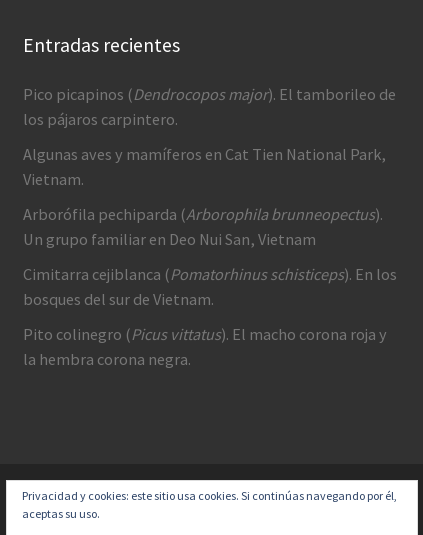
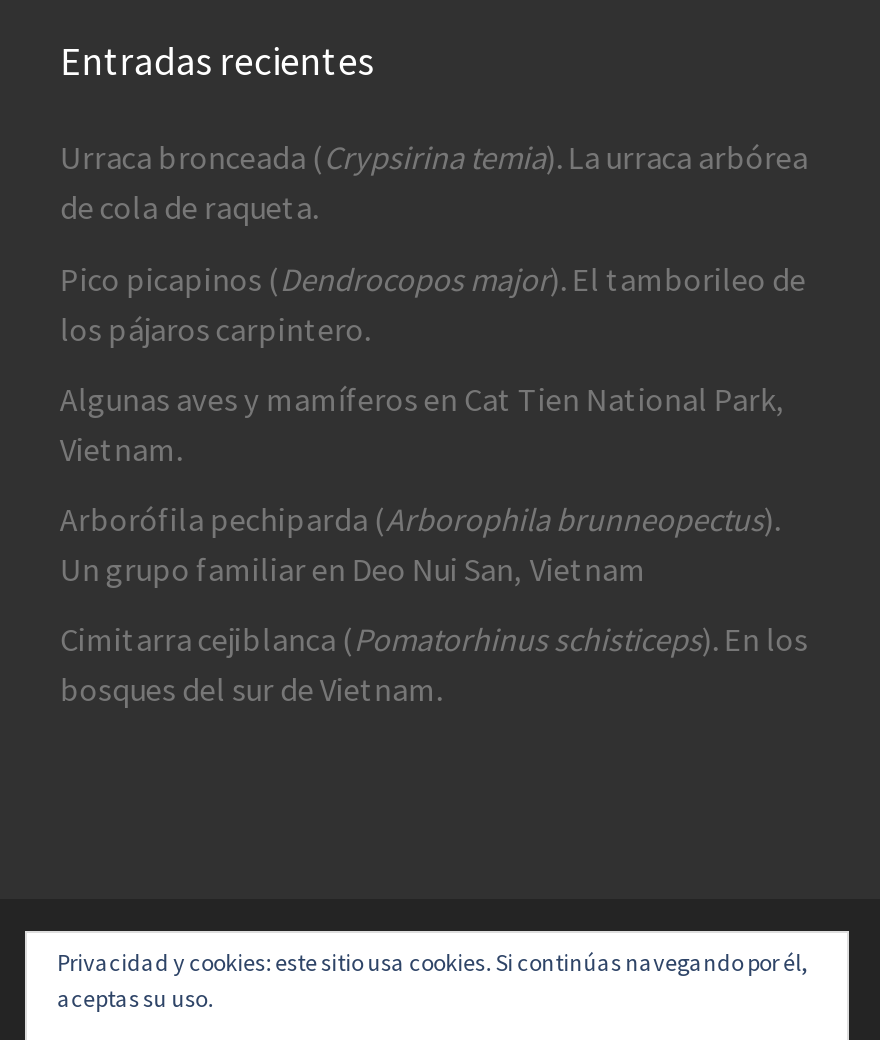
+ Urraca bronceada (Crypsirina temia). La urraca arbórea
+ de cola de raqueta.

moved down: Pico picapinos (Dendrocopos major). El tamborileo de | los pájaros carpintero. | Algunas aves y mamíferos en Cat Tien National Park, | Vietnam. | Arborófila pechiparda (Arborophila brunneopectus). | Un grupo familiar en Deo Nui San, Vietnam | Cimitarra cejiblanca (Pomatorhinus schisticeps). En los | bosques del sur de Vietnam.

- Pito colinegro (Picus vittatus). El macho corona roja y
- la hembra corona negra.
